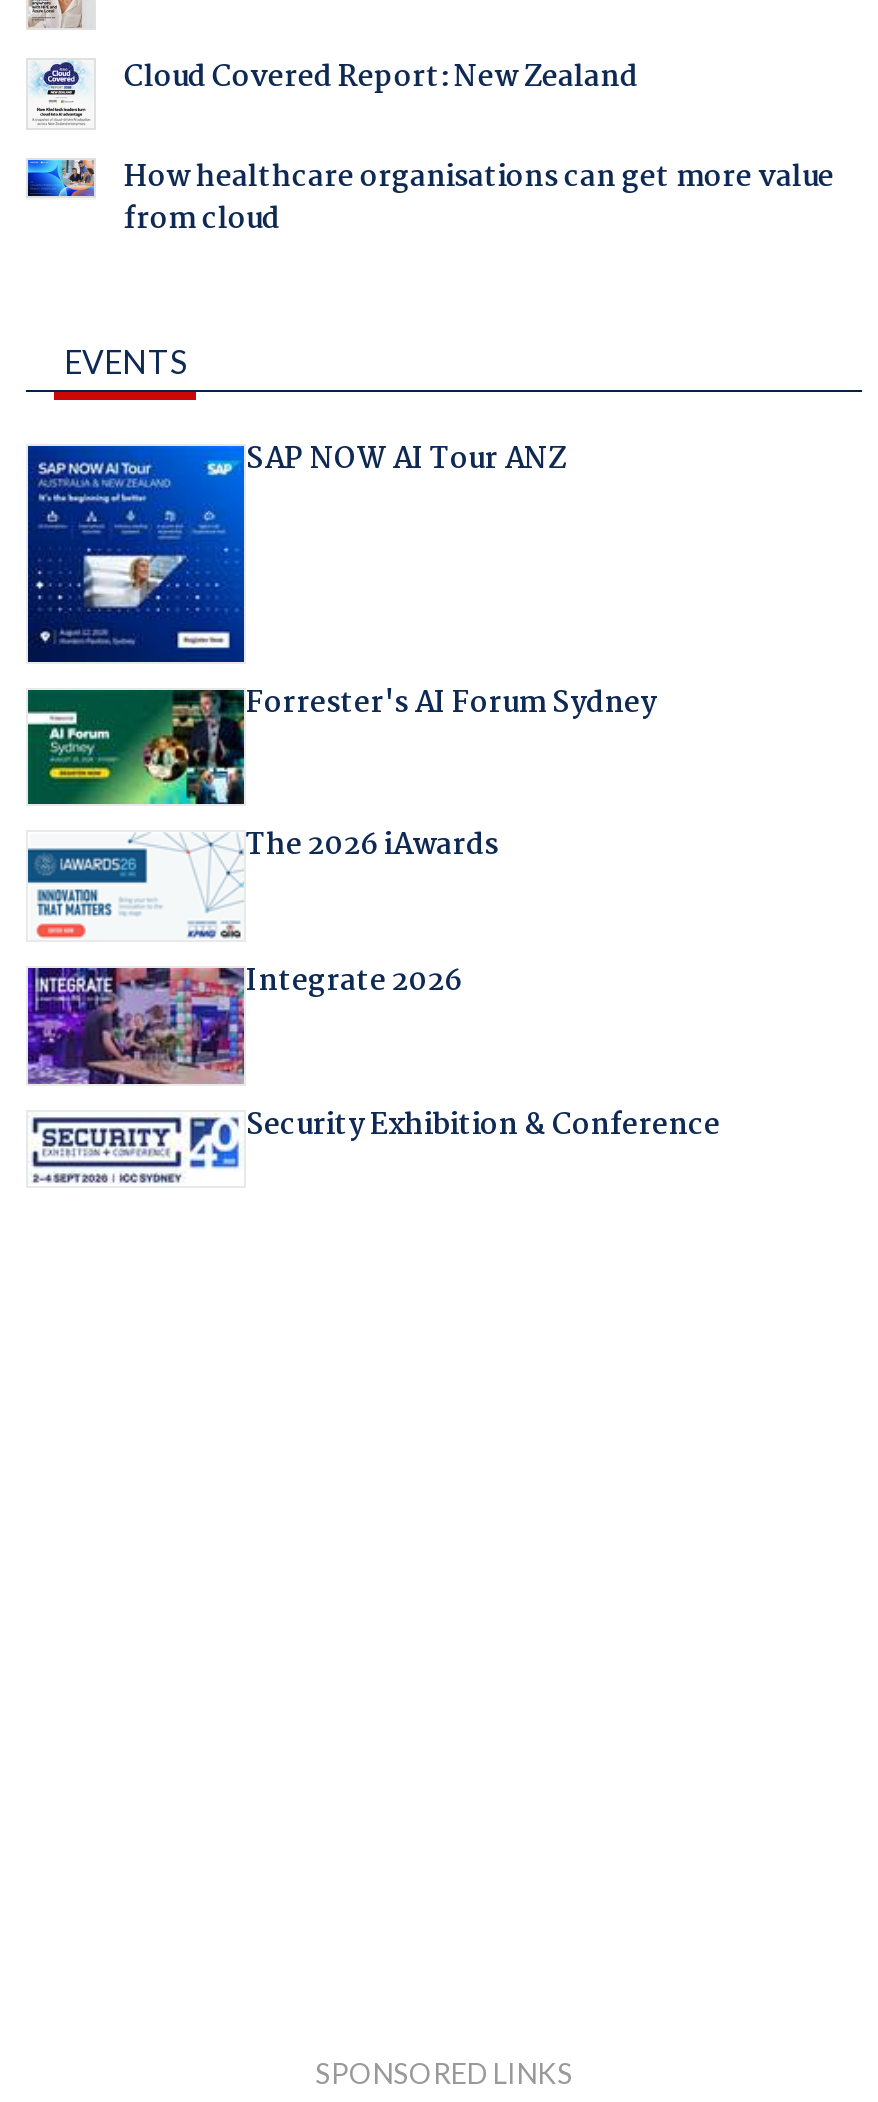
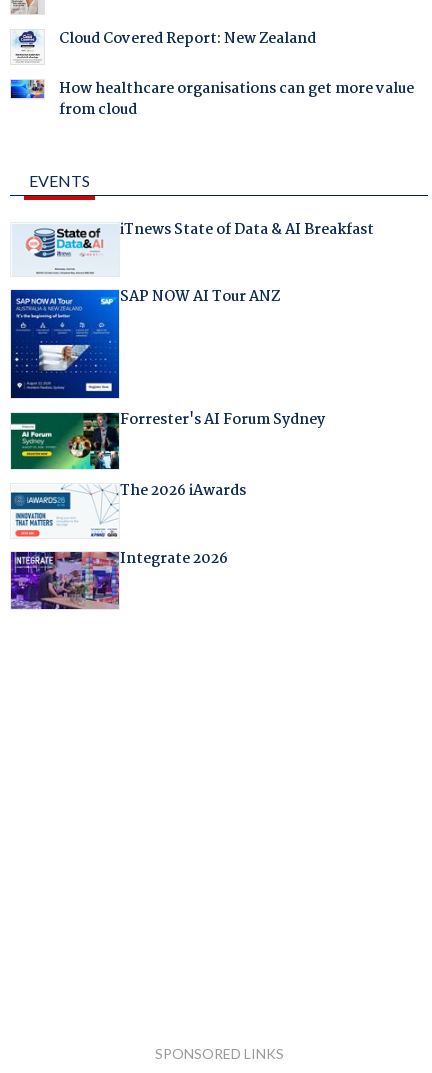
+ [image]
+ iTnews State of Data & AI Breakfast

moved down: [image] | SAP NOW AI Tour ANZ | Forrester's AI Forum Sydney | The 2026 iAwards | Integrate 2026

moved down: [image]

- [image]
- Security Exhibition & Conference
